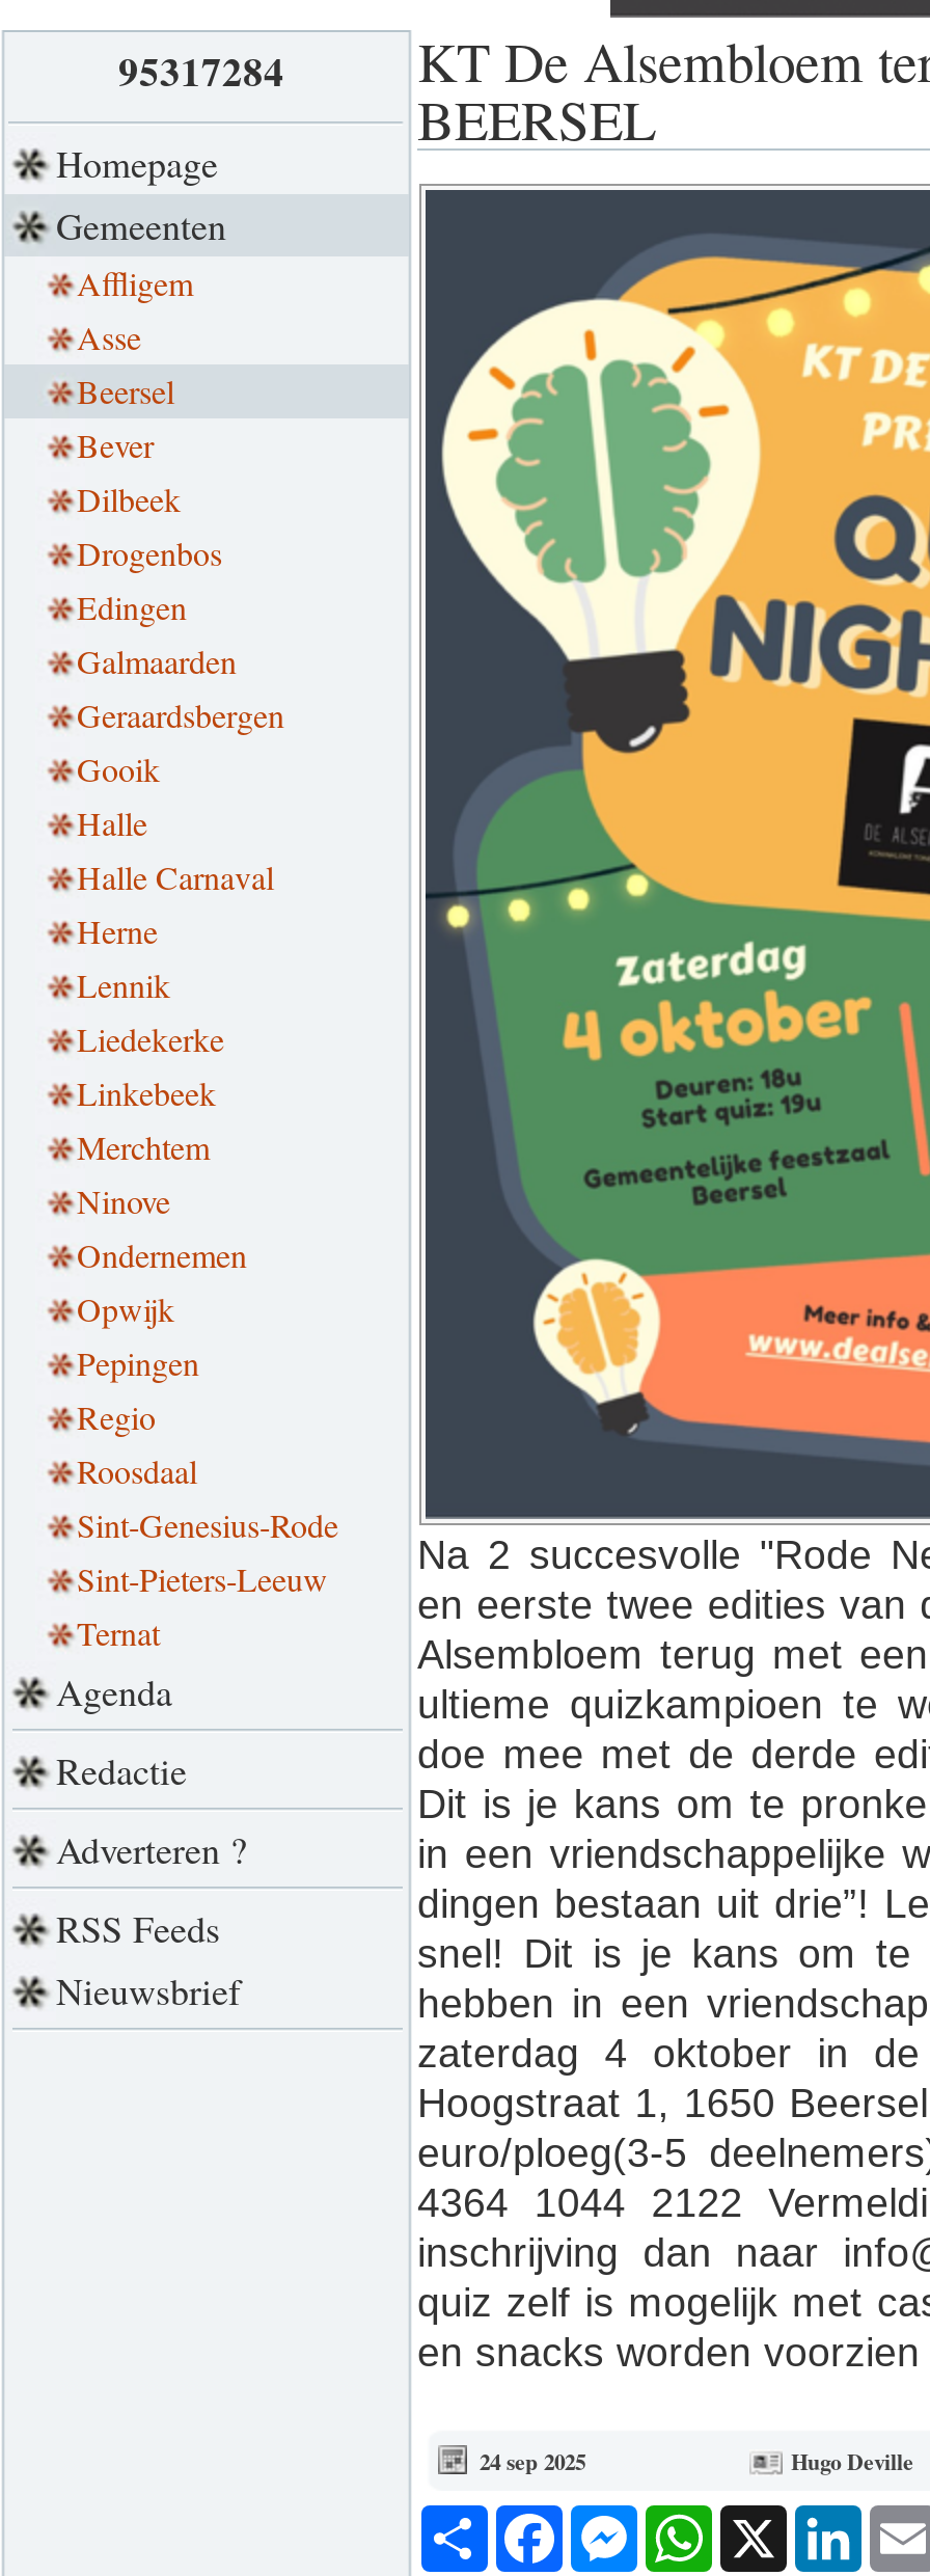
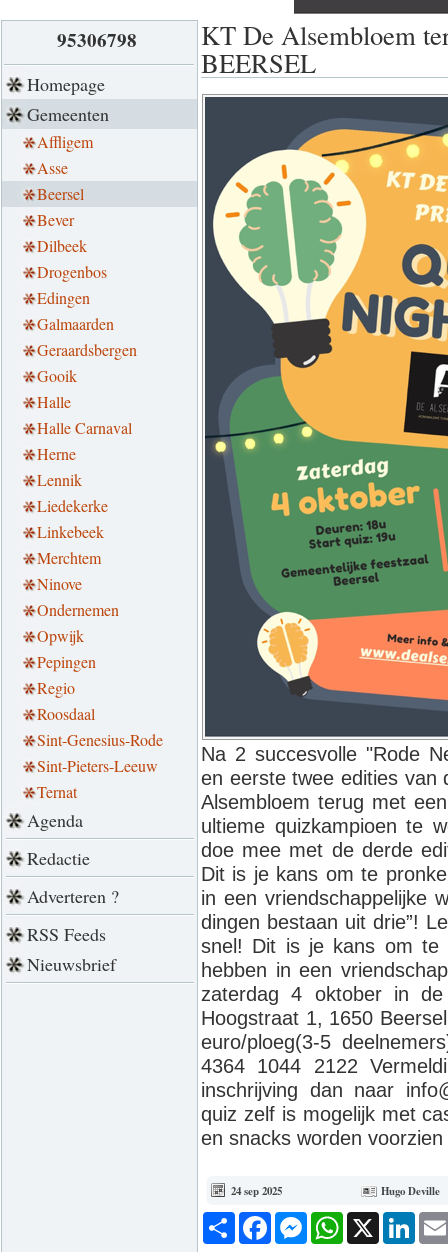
- 95317284
+ 95306798
